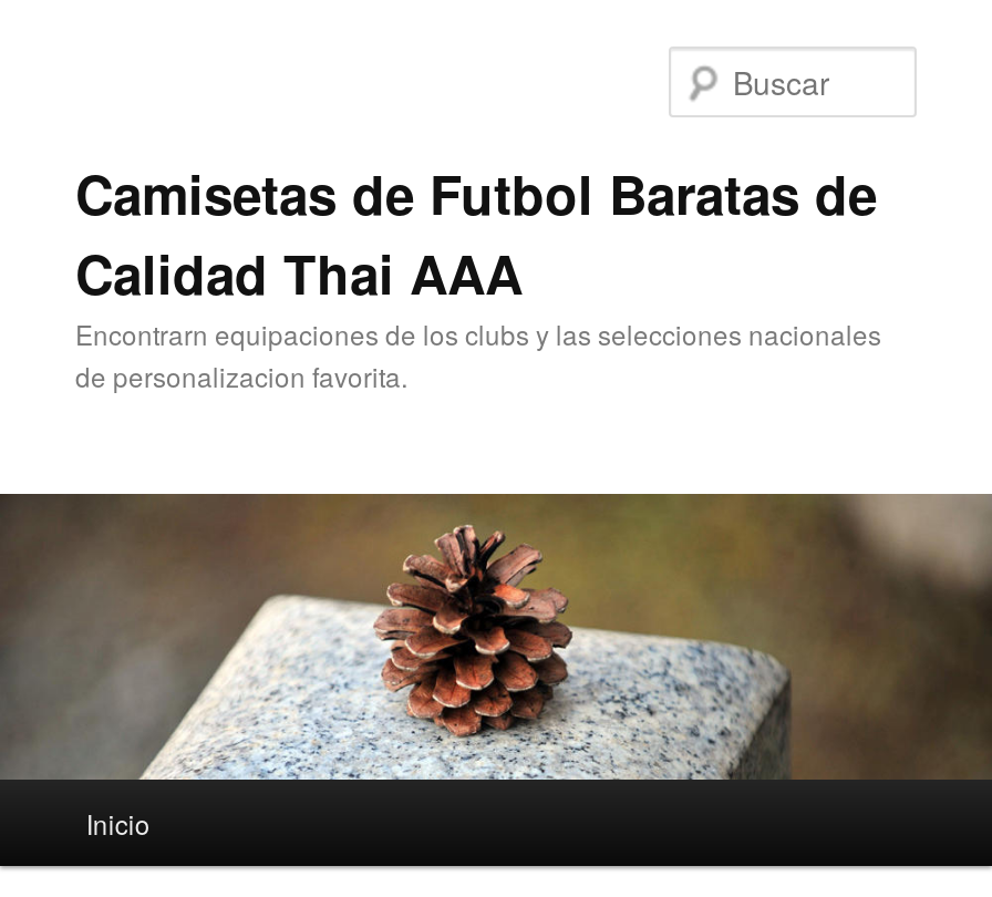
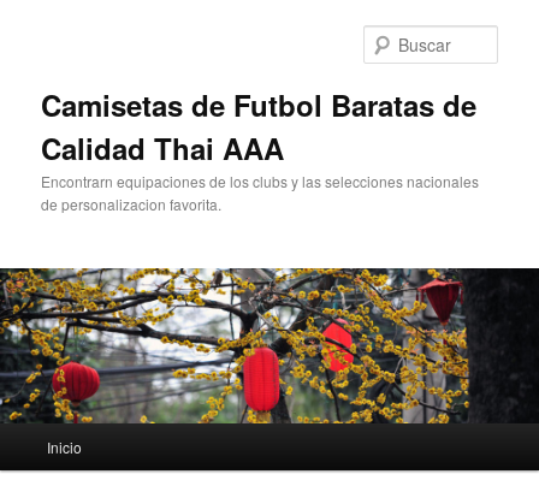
- [image]
+ [image]
